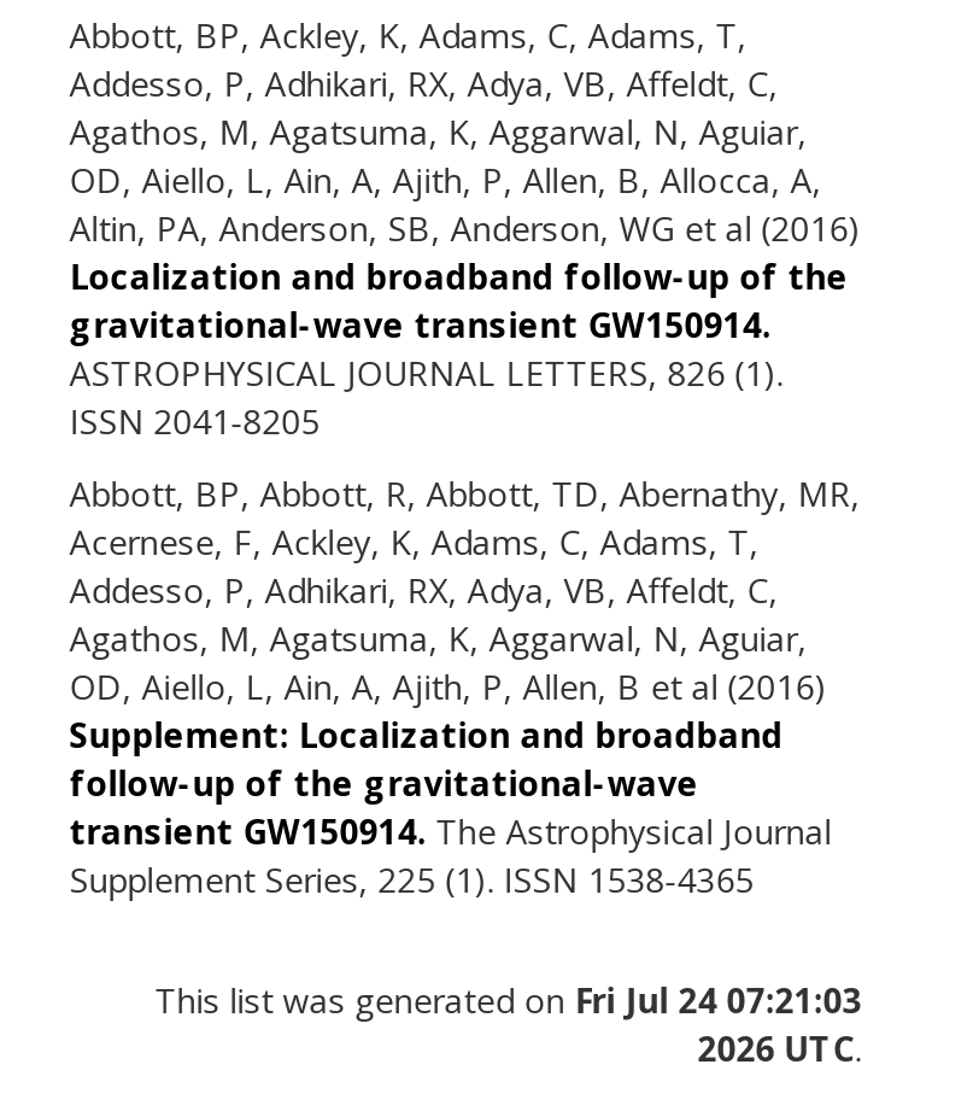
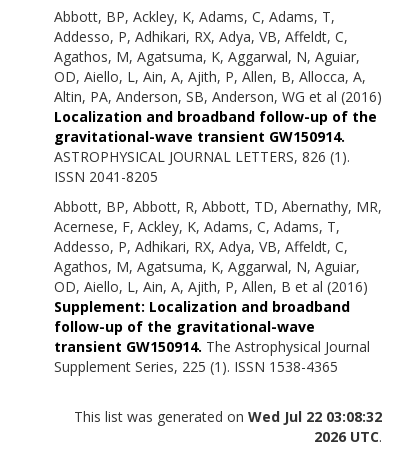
- This list was generated on Fri Jul 24 07:21:03
+ This list was generated on Wed Jul 22 03:08:32
